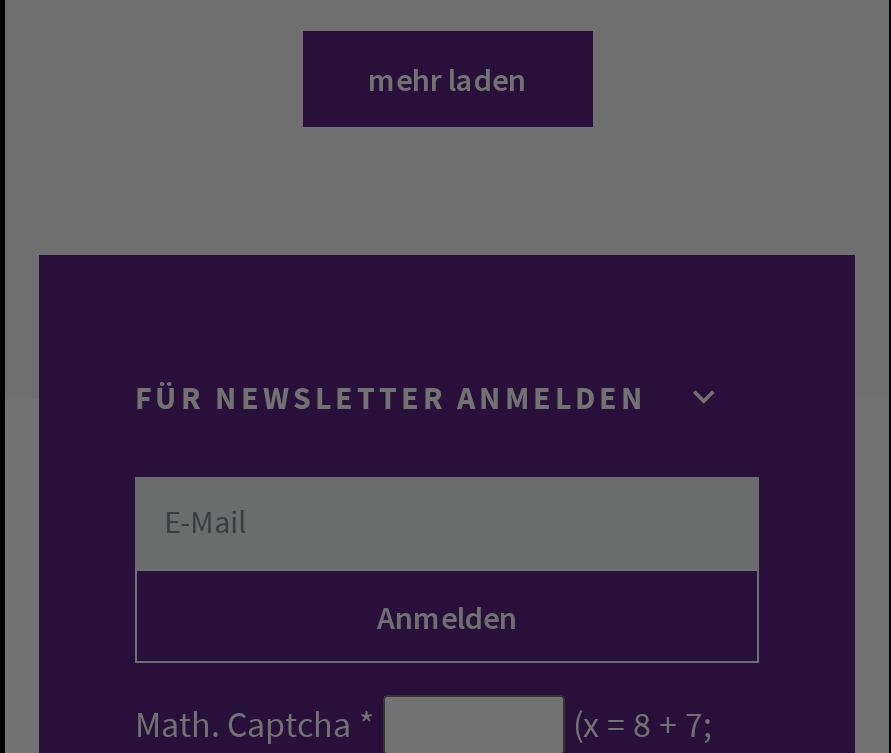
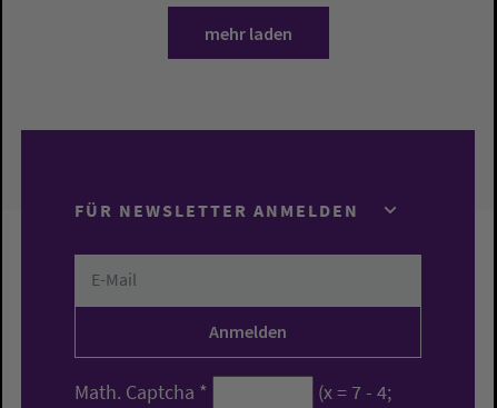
- (x = 8 + 7;
+ (x = 7 - 4;
